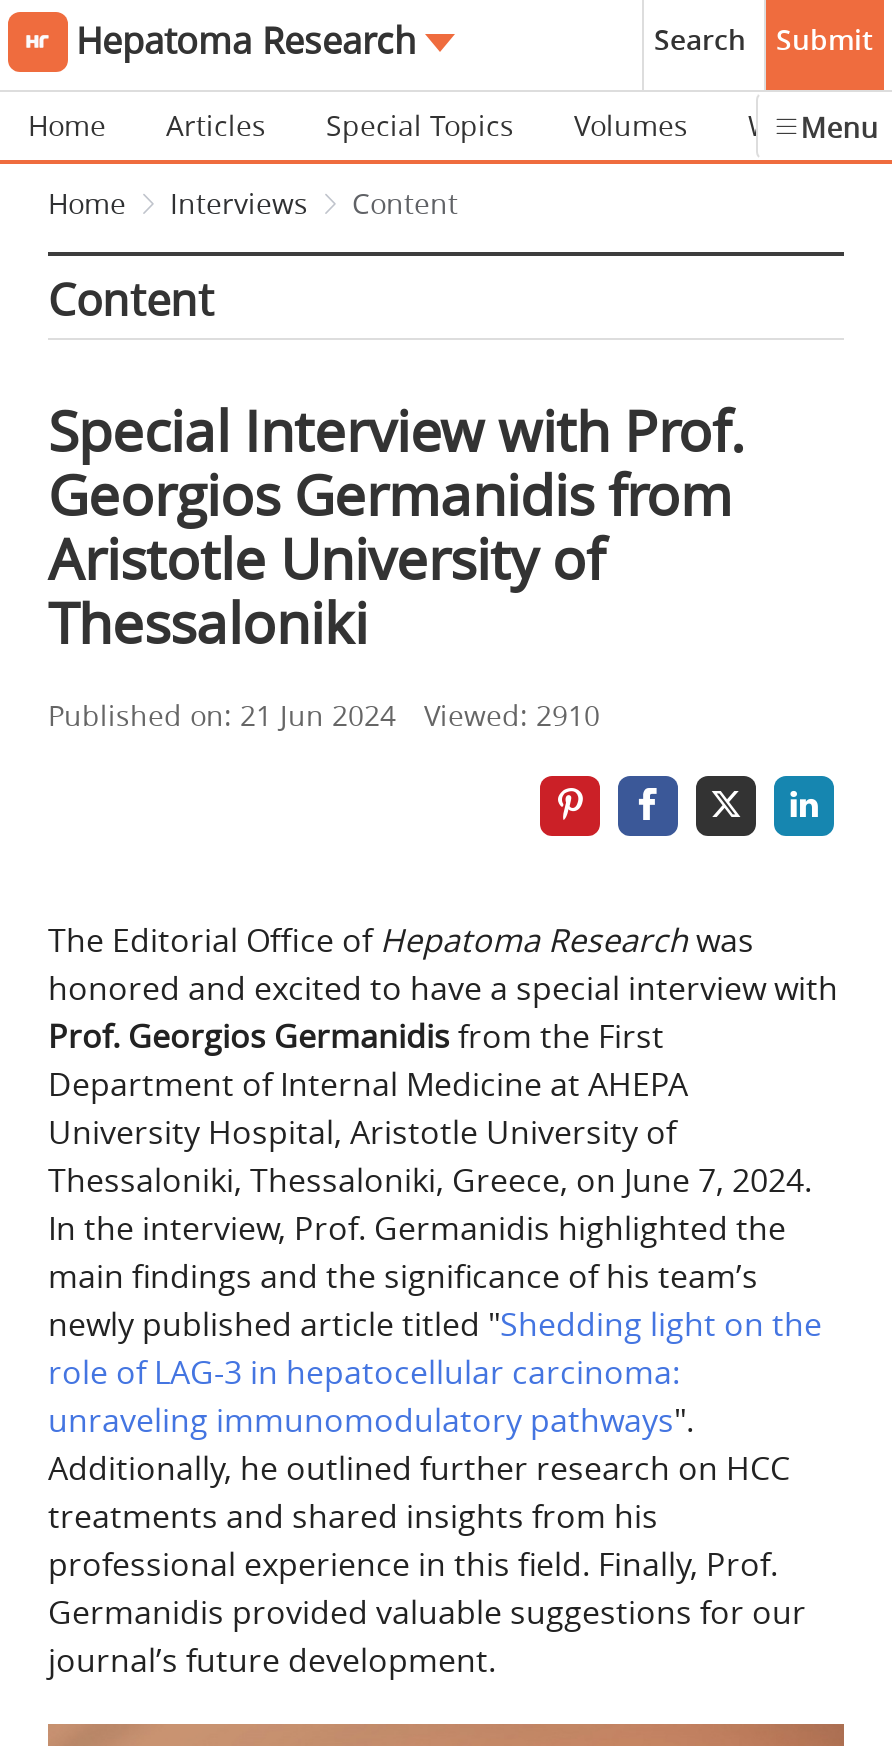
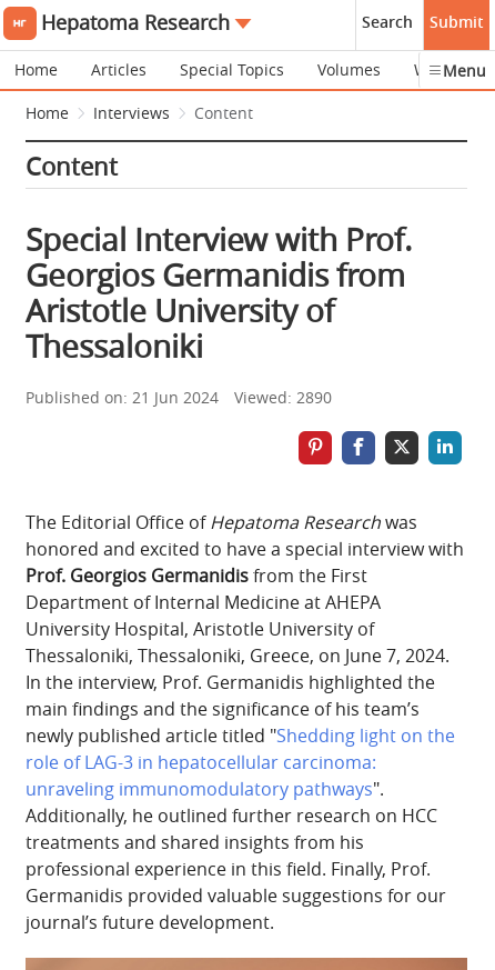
- Published on: 21 Jun 2024 Viewed: 2910
+ Published on: 21 Jun 2024 Viewed: 2890
